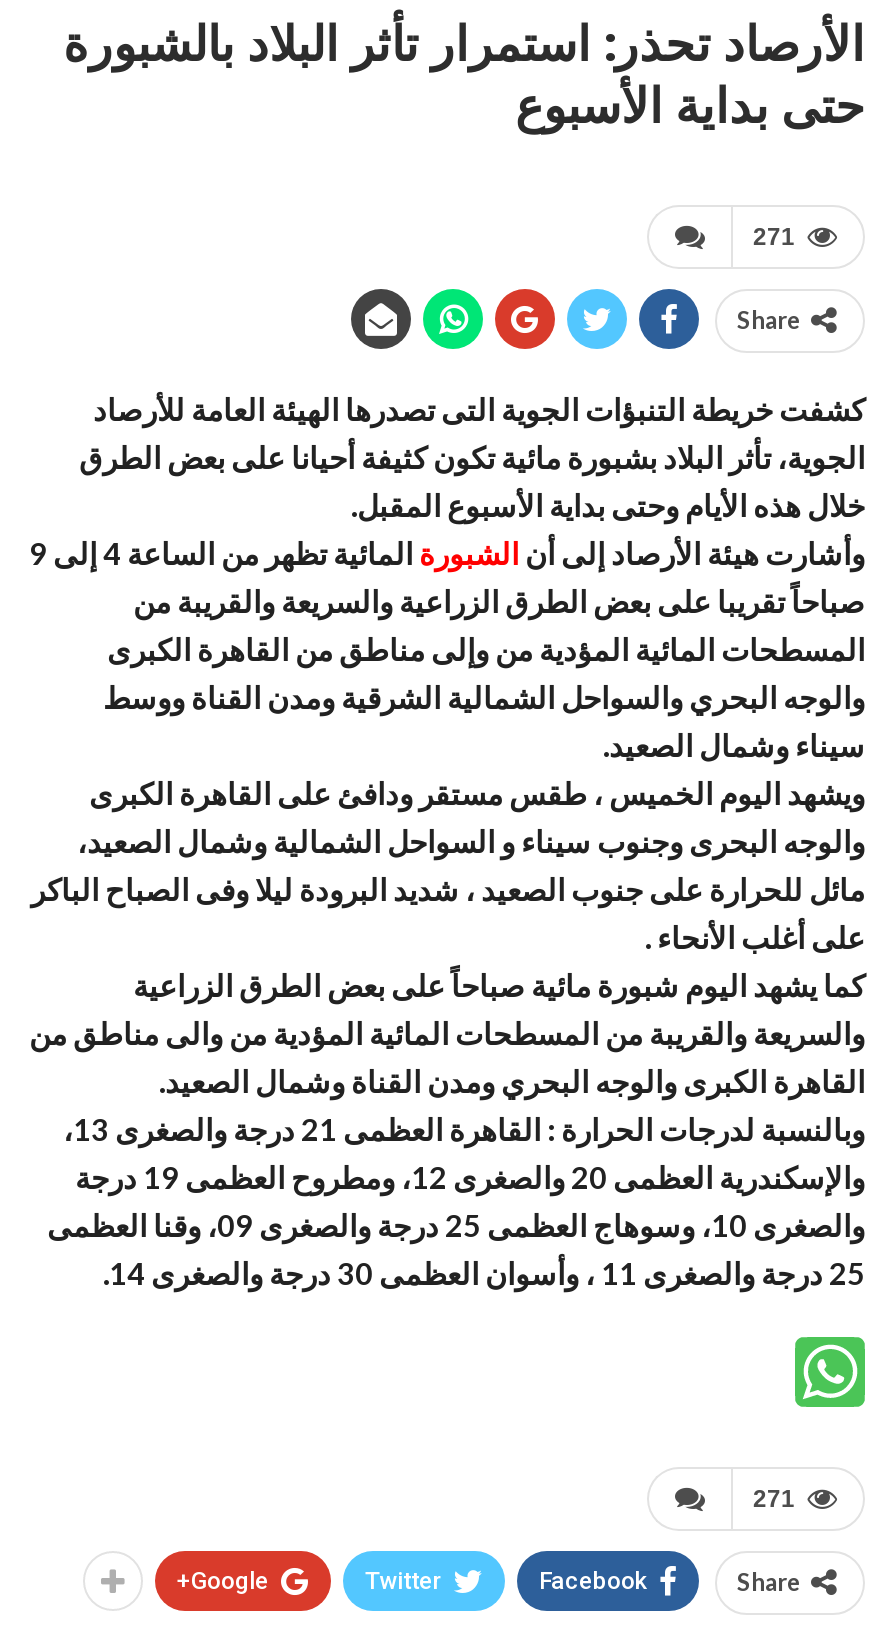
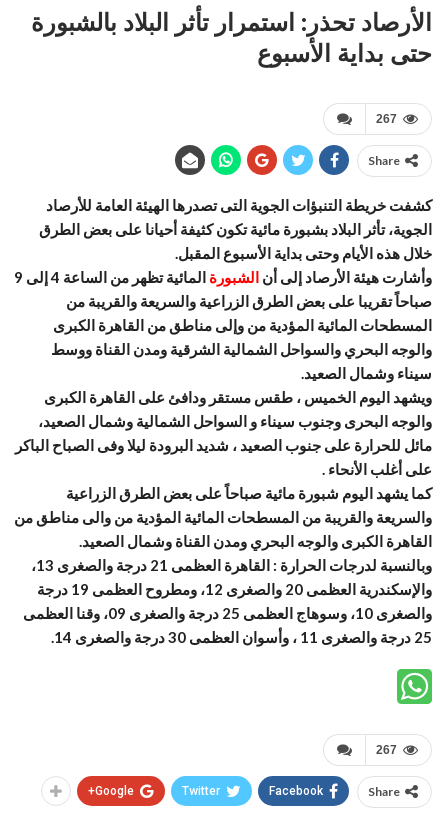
- 271
+ 267

- 271
+ 267
